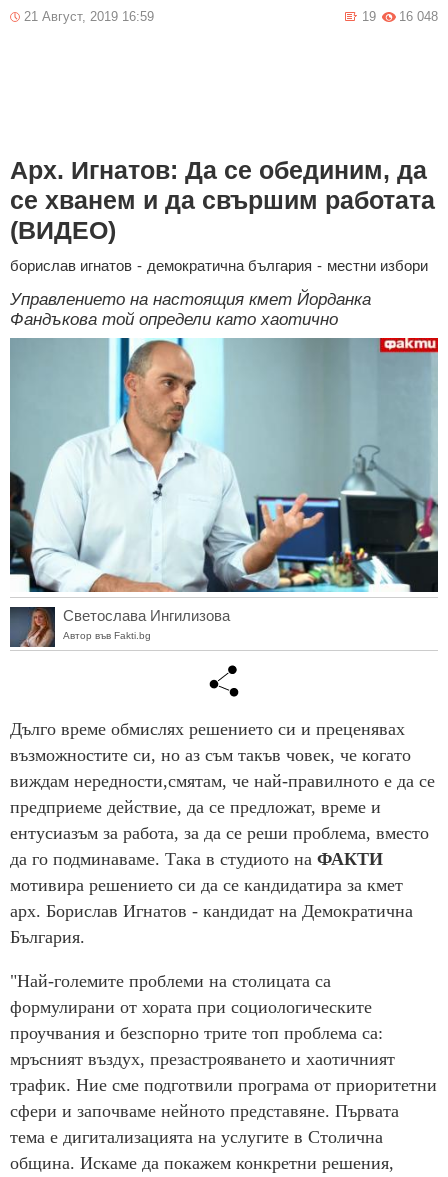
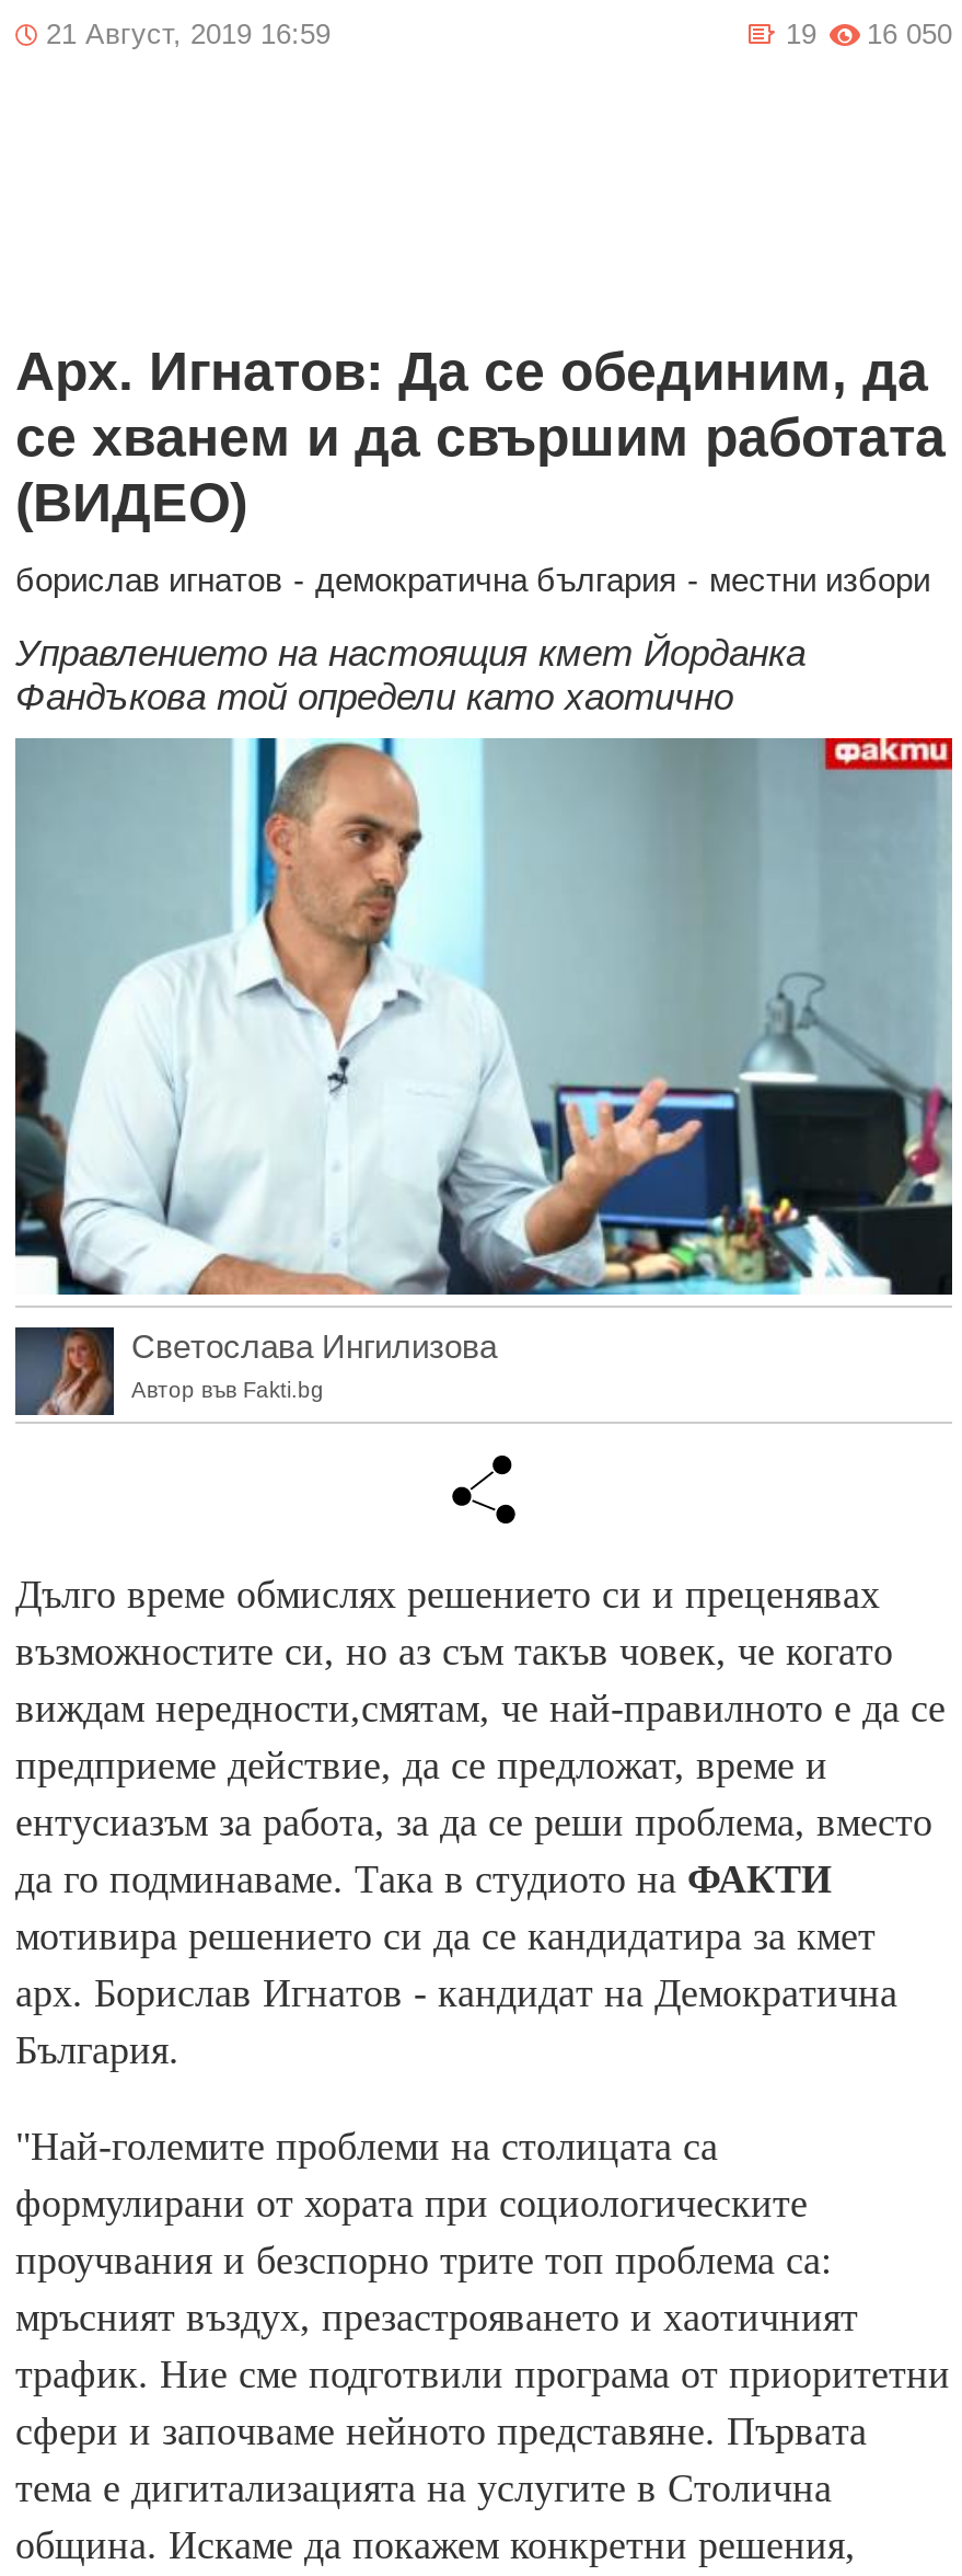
- 19 16 048
+ 19 16 050
